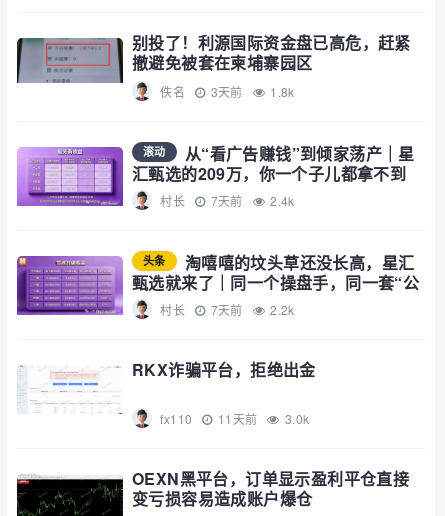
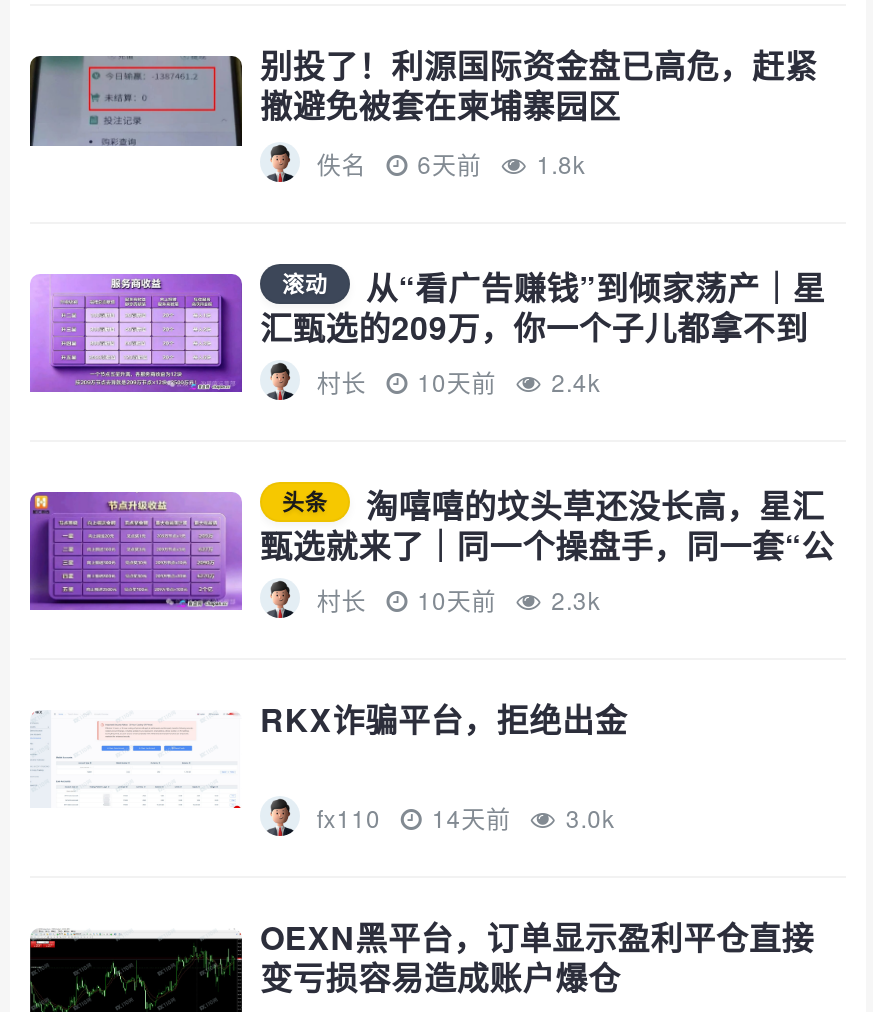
- 佚名 3天前 1.8k
+ 佚名 6天前 1.8k

- 村长 7天前 2.4k
+ 村长 10天前 2.4k

- 7天前
- 2.2k
+ 10天前
+ 2.3k

- fx110 11天前 3.0k
+ fx110 14天前 3.0k
